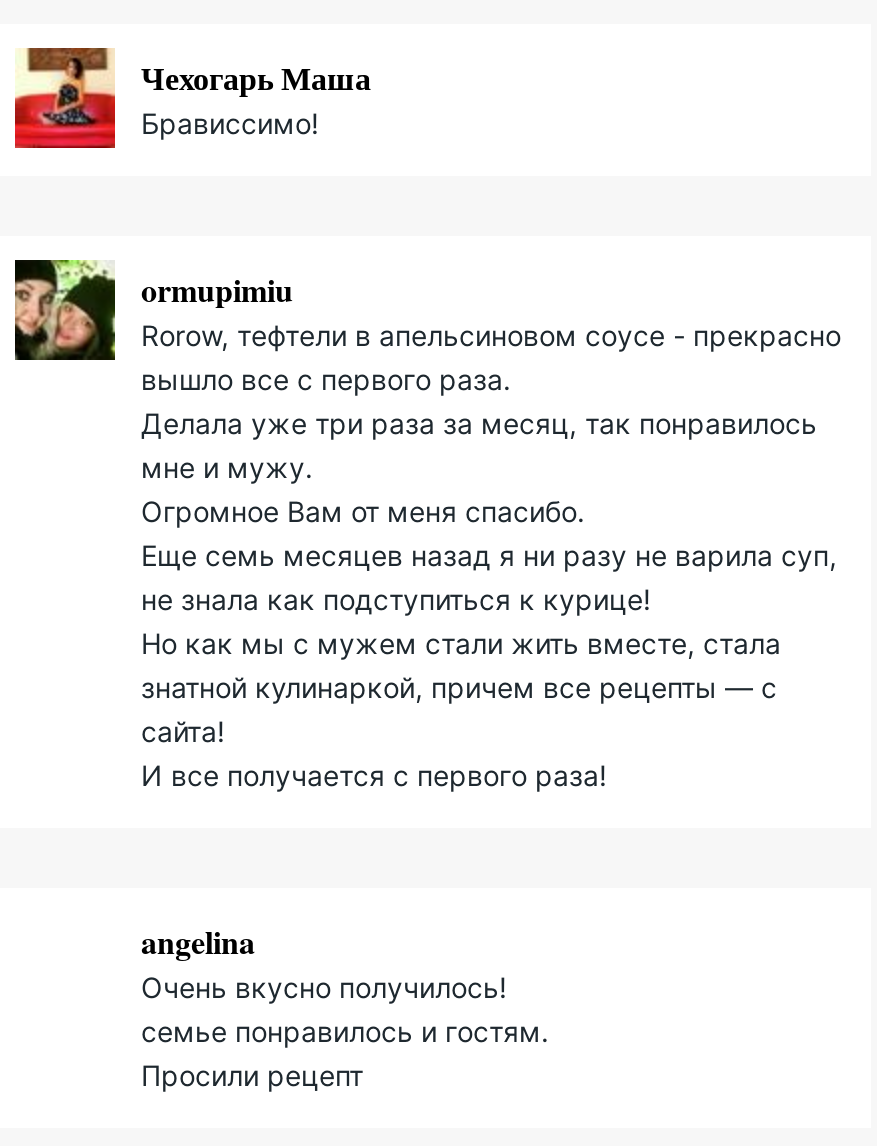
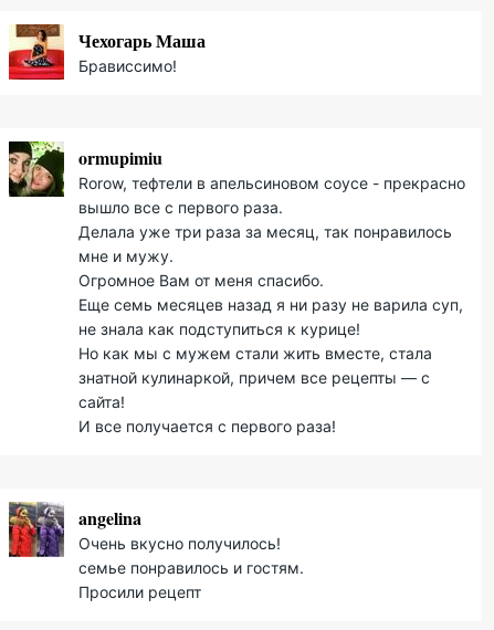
+ [image]
